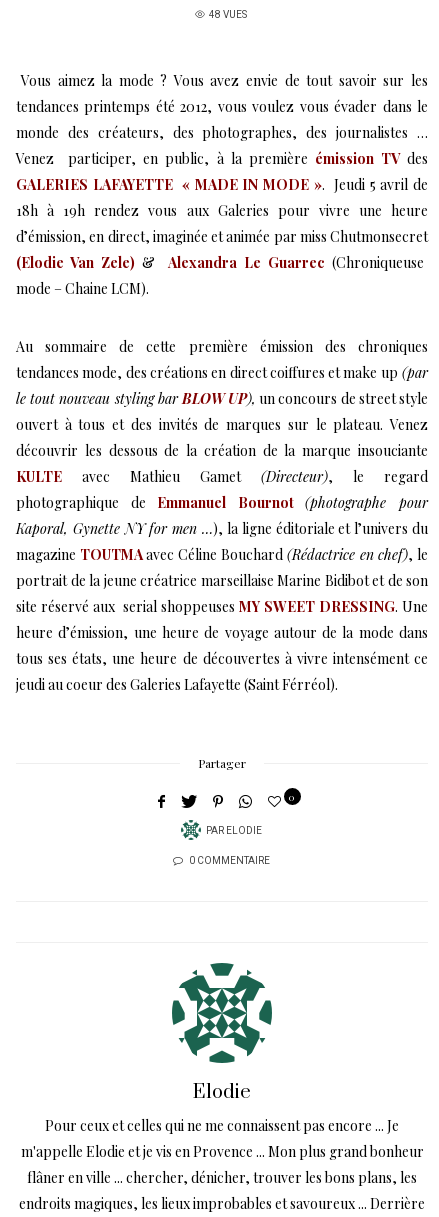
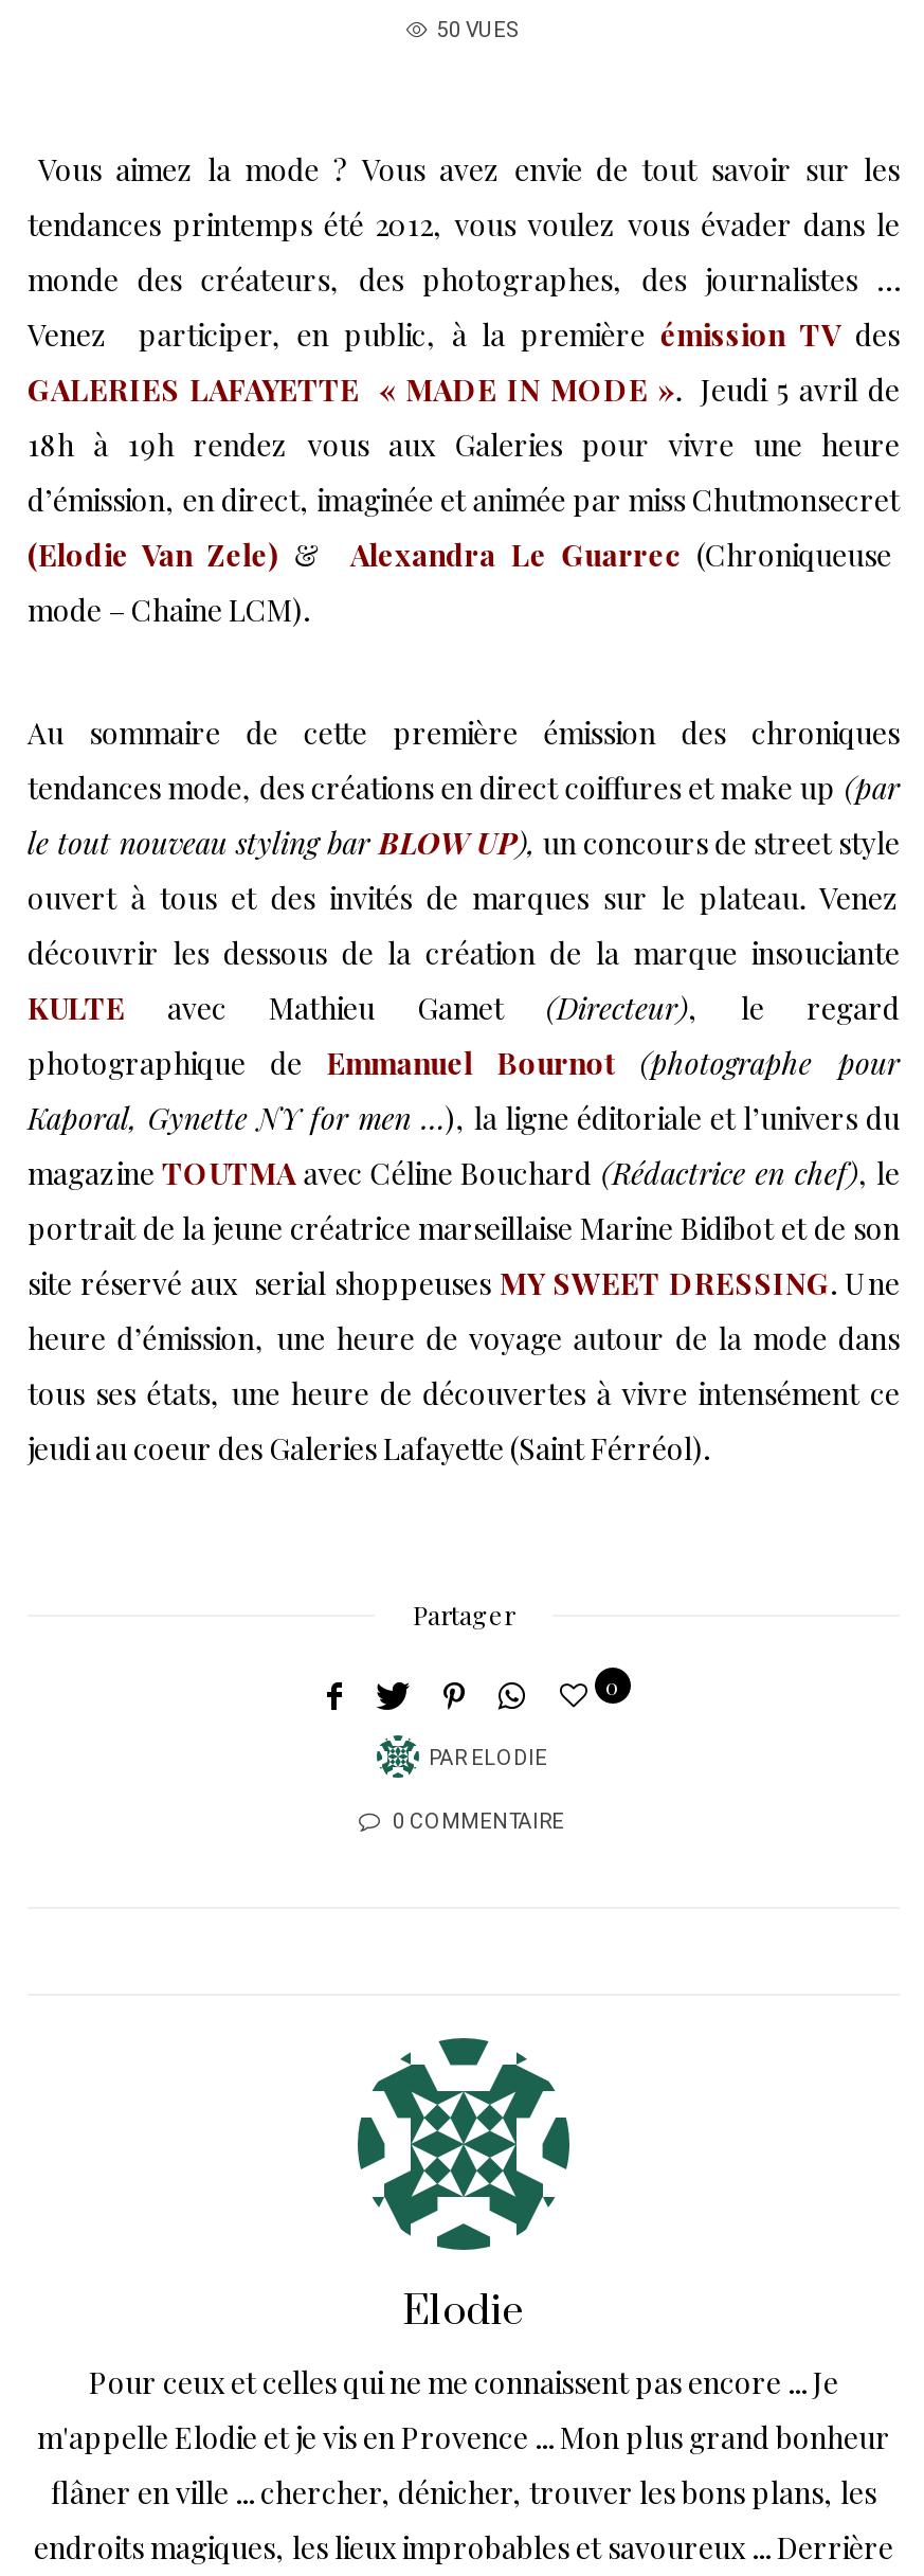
- 48 VUES
+ 50 VUES
